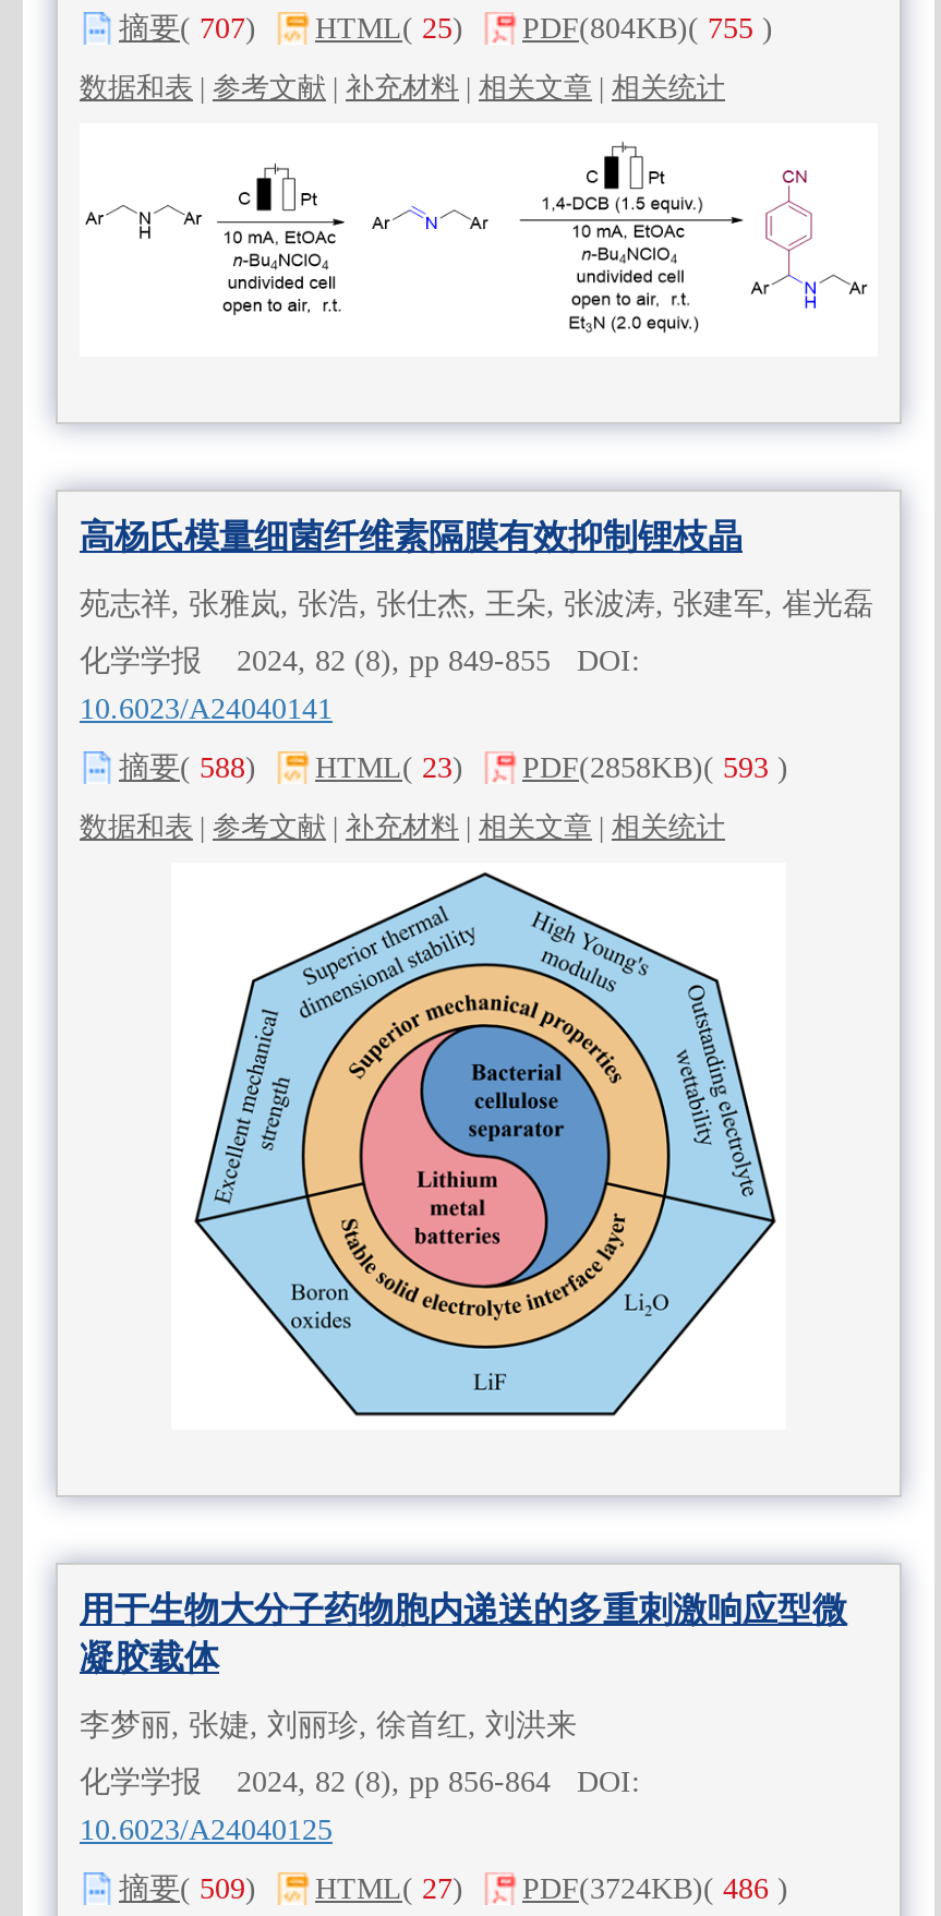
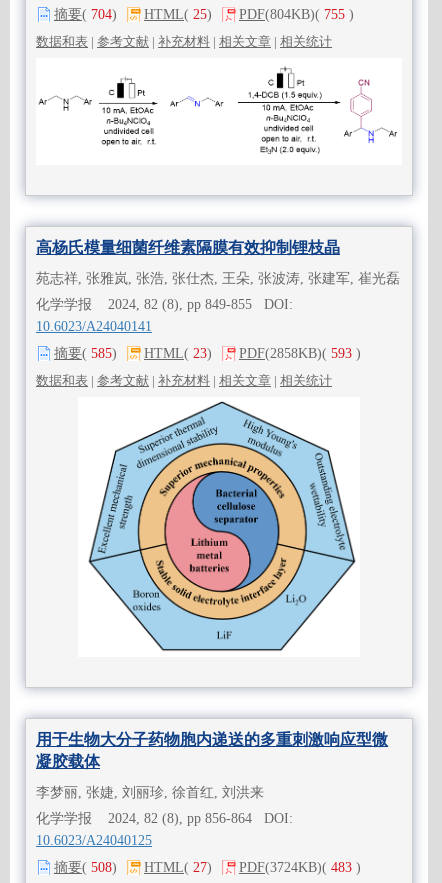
- 摘要(707) HTML(25) PDF(804KB)(755)
+ 摘要(704) HTML(25) PDF(804KB)(755)

- 摘要(588) HTML(23) PDF(2858KB)(593)
+ 摘要(585) HTML(23) PDF(2858KB)(593)

- 摘要(509)
+ 摘要(508)

- PDF(3724KB)(486)
+ PDF(3724KB)(483)
